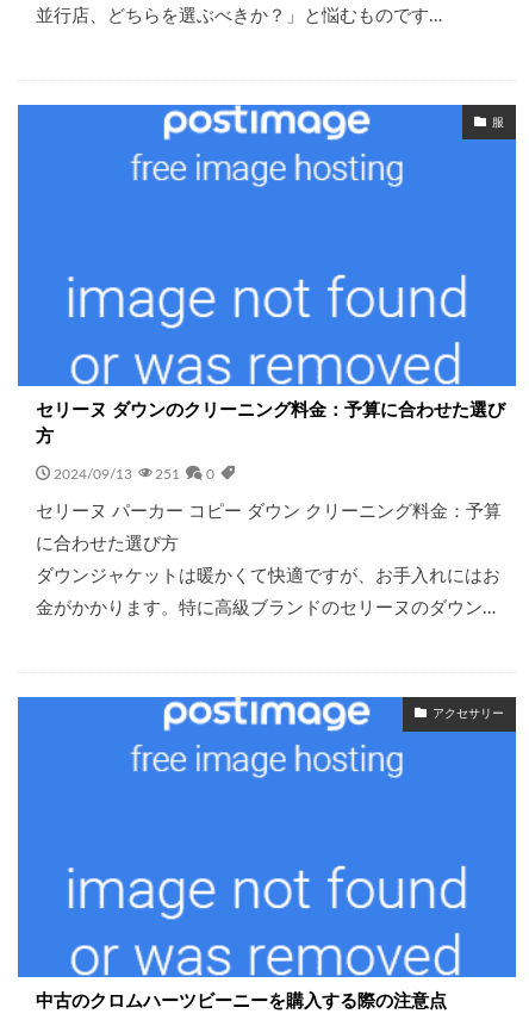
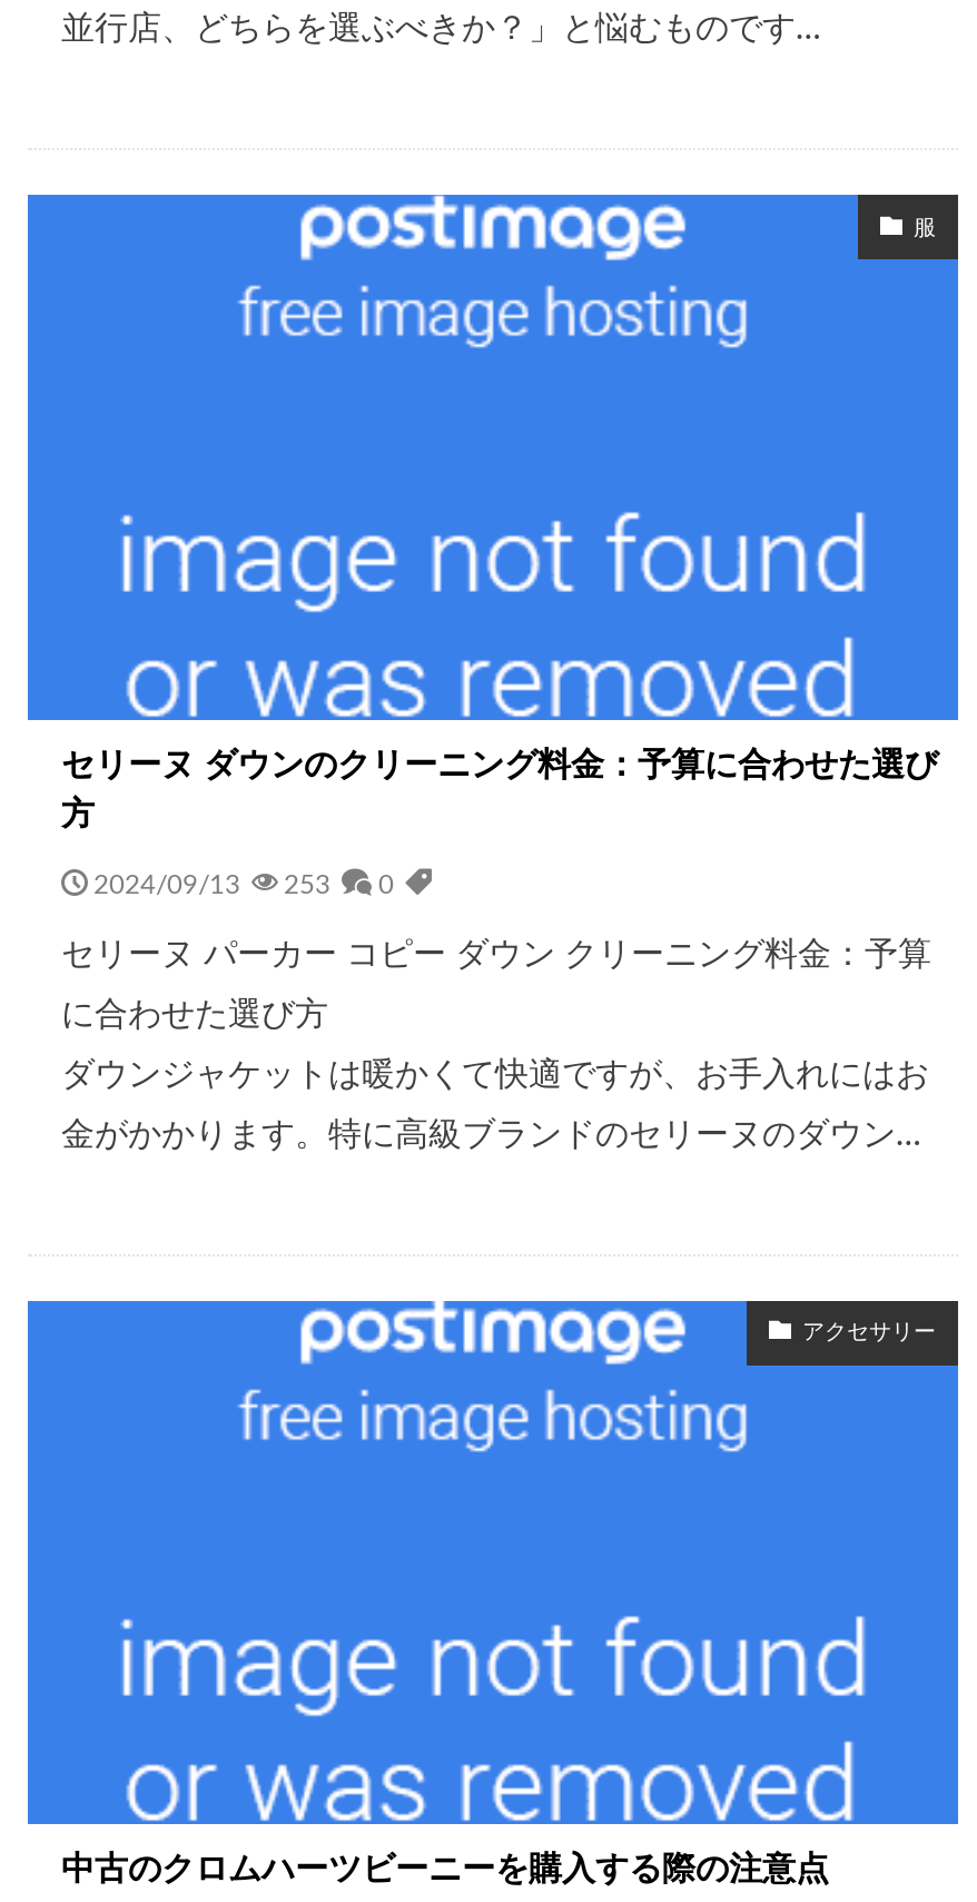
- 2024/09/13 251 0
+ 2024/09/13 253 0
